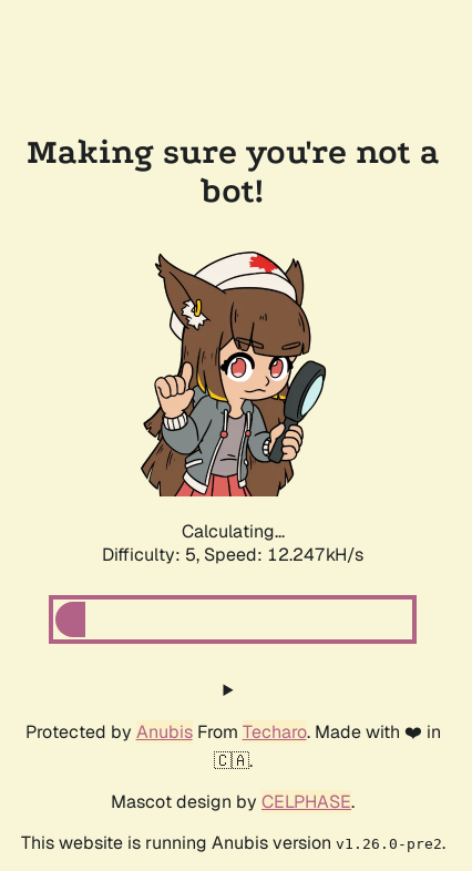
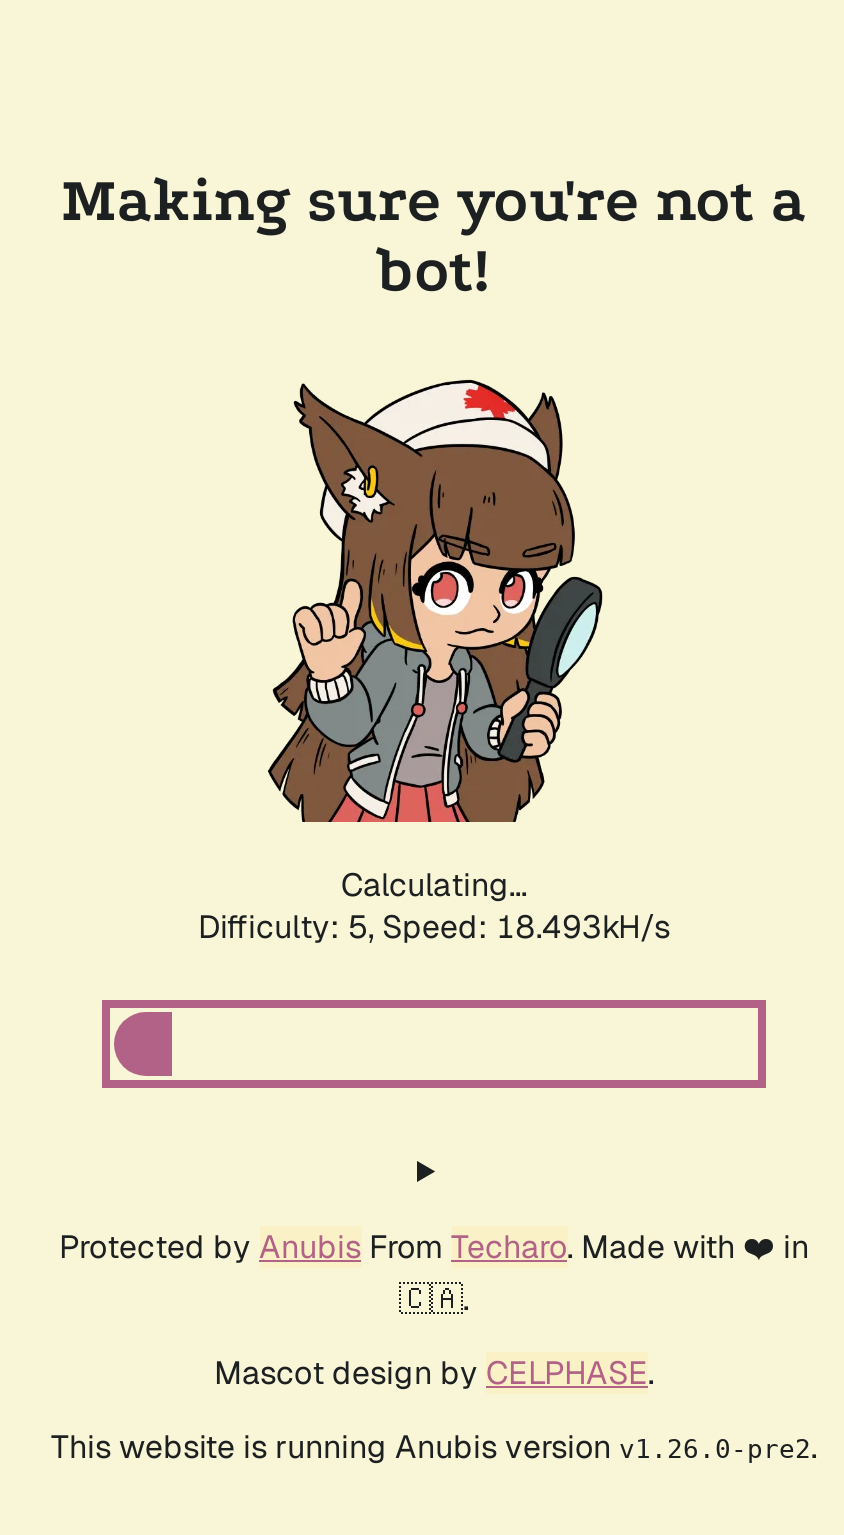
- Difficulty: 5, Speed: 12.247kH/s
+ Difficulty: 5, Speed: 18.493kH/s
